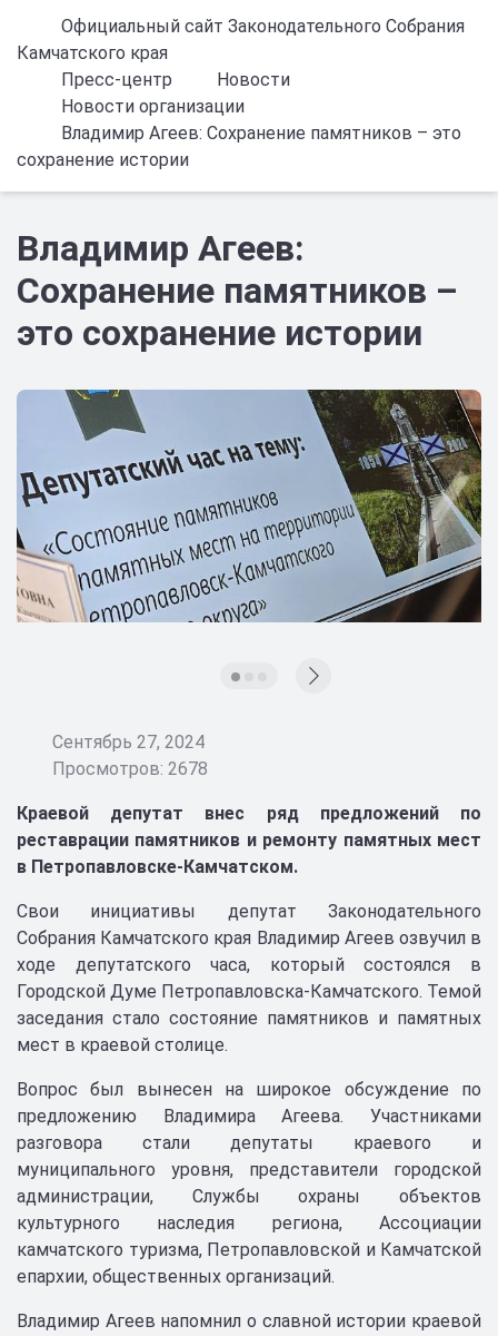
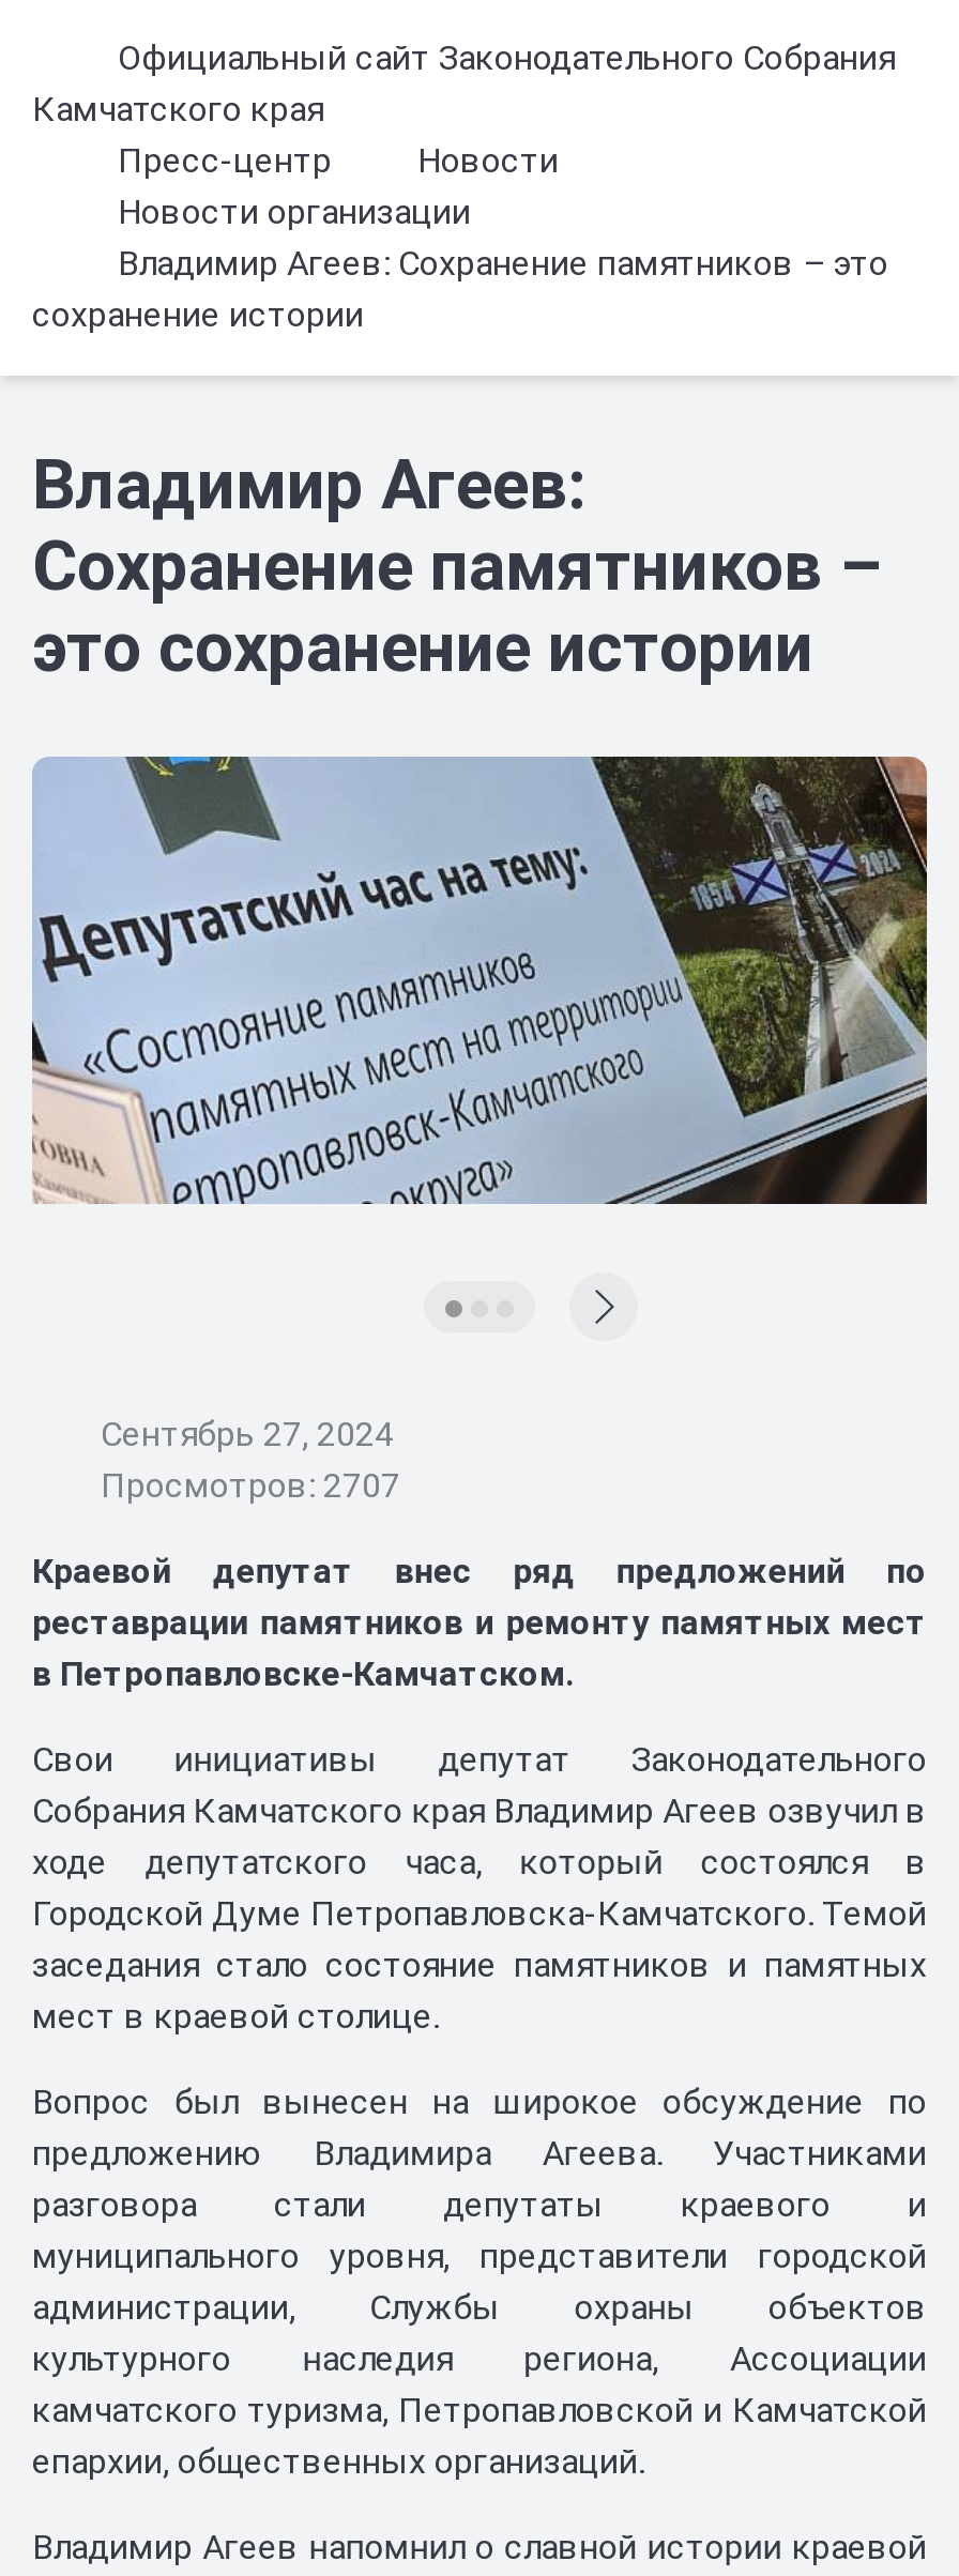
- Просмотров: 2678
+ Просмотров: 2707
